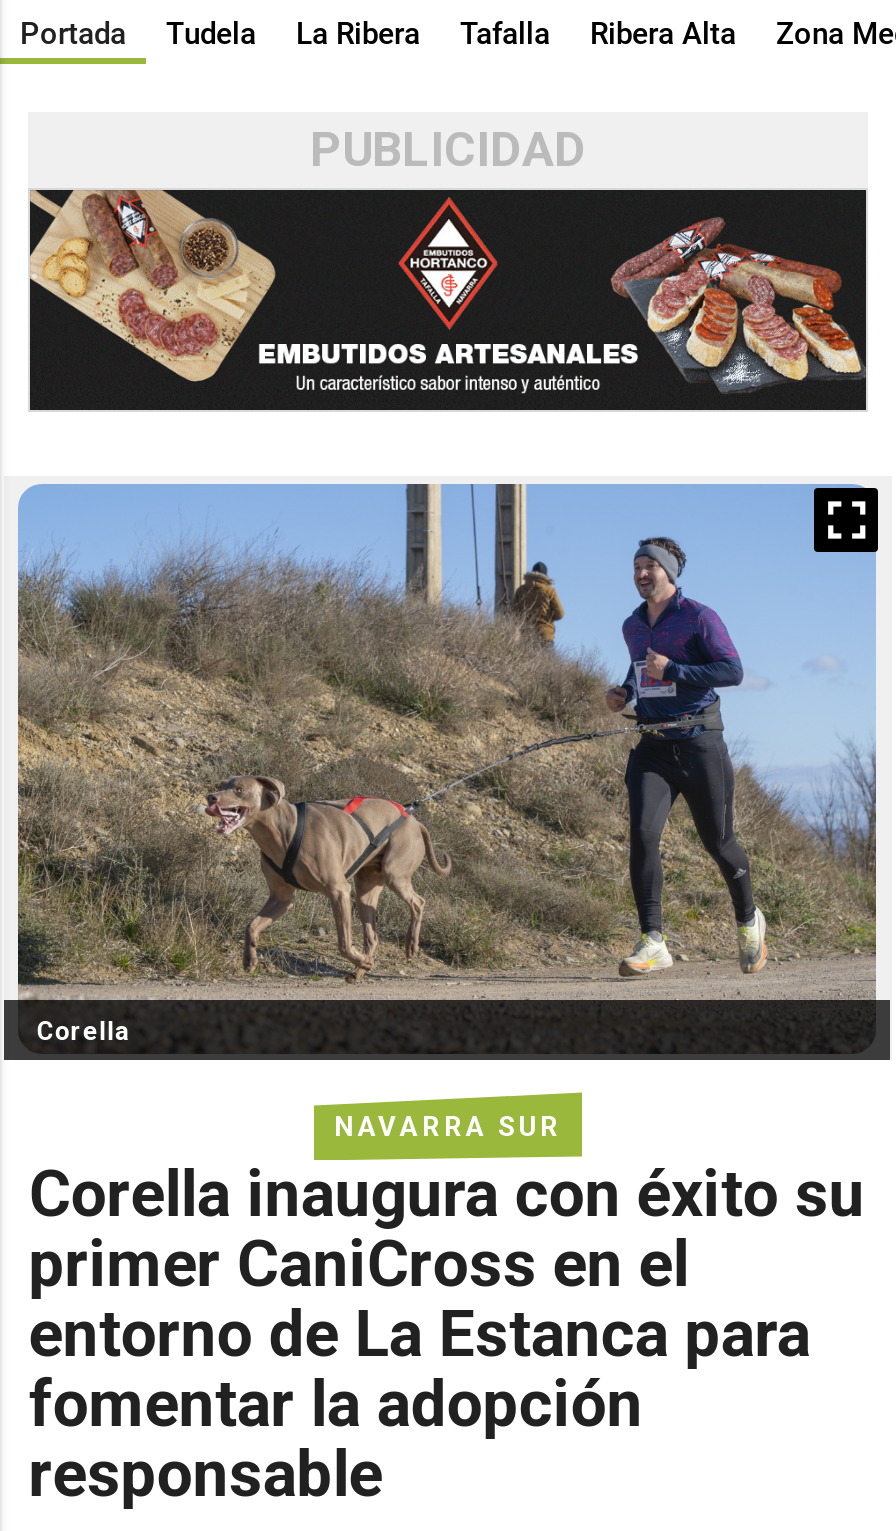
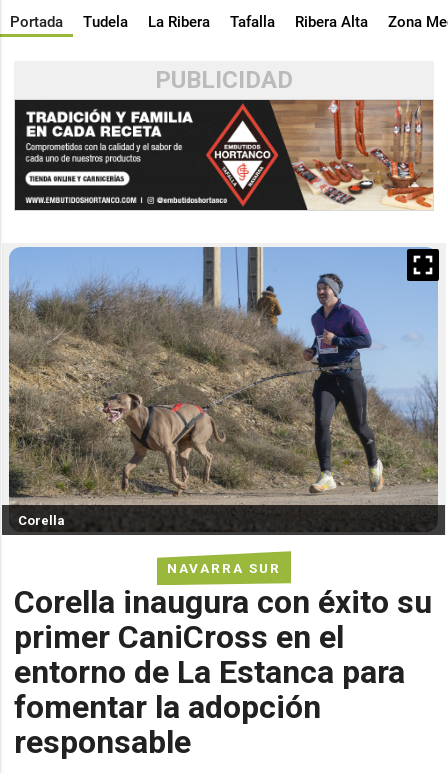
- [image]
+ [image]
